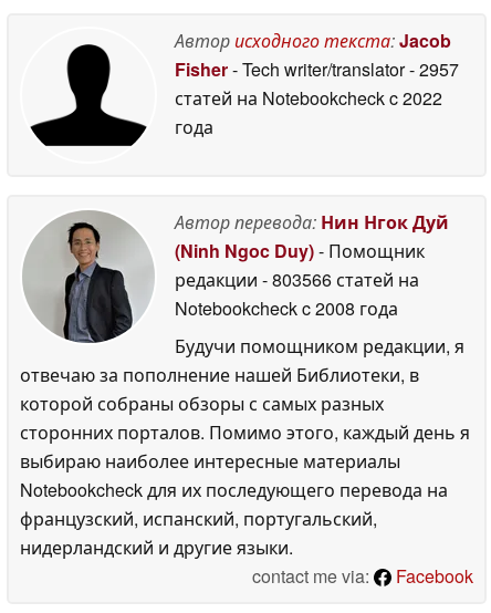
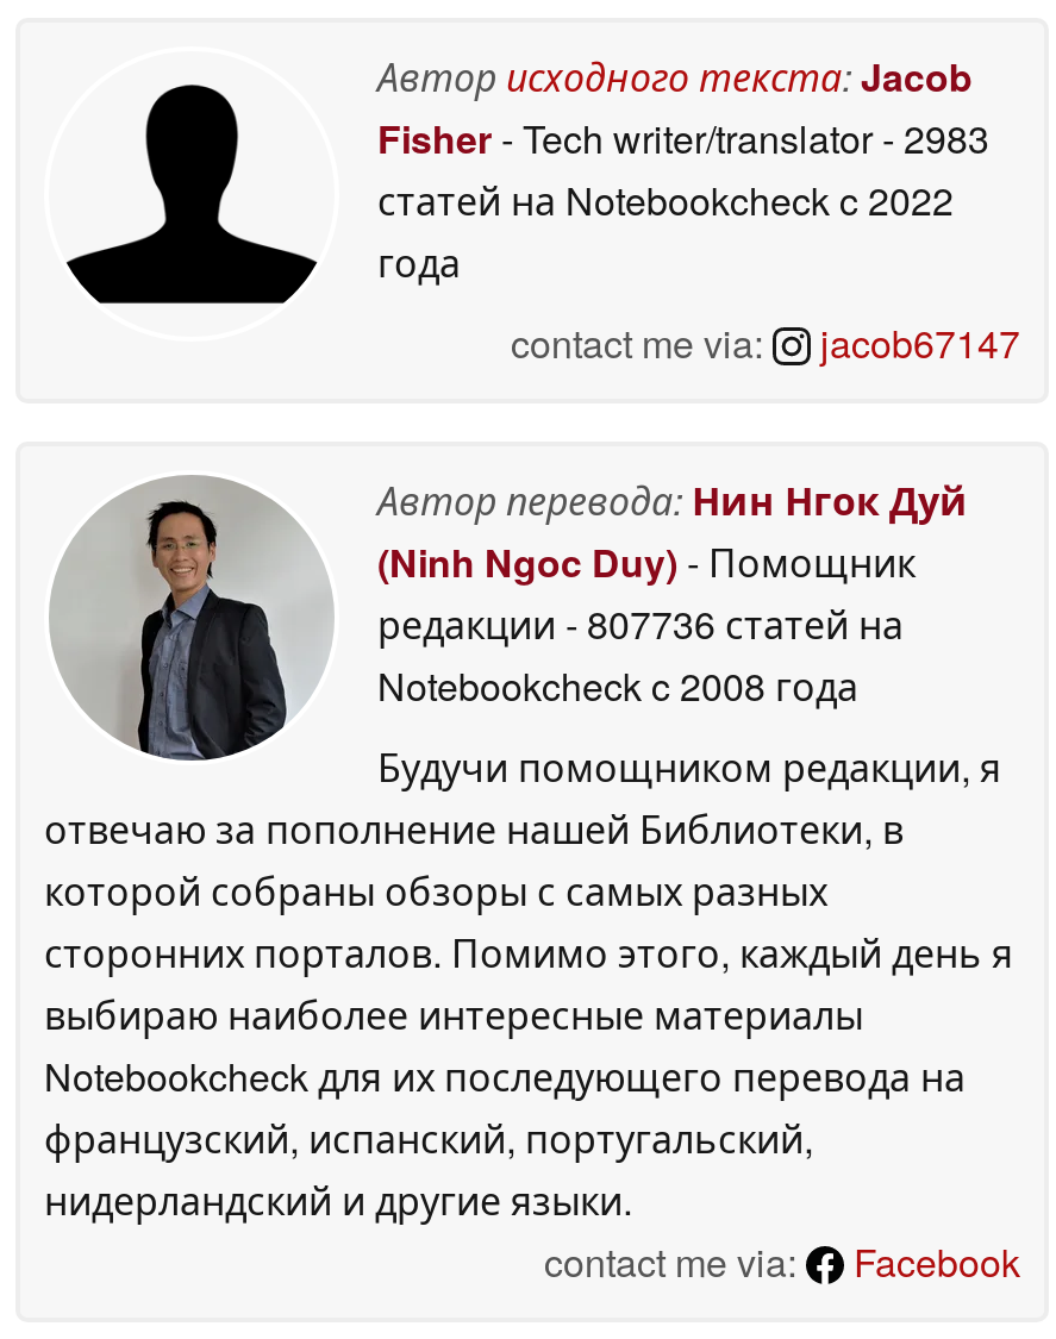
- Fisher - Tech writer/translator - 2957
+ Fisher - Tech writer/translator - 2983

+ contact me via:
+ jacob67147

- редакции - 803566 статей на
+ редакции - 807736 статей на
